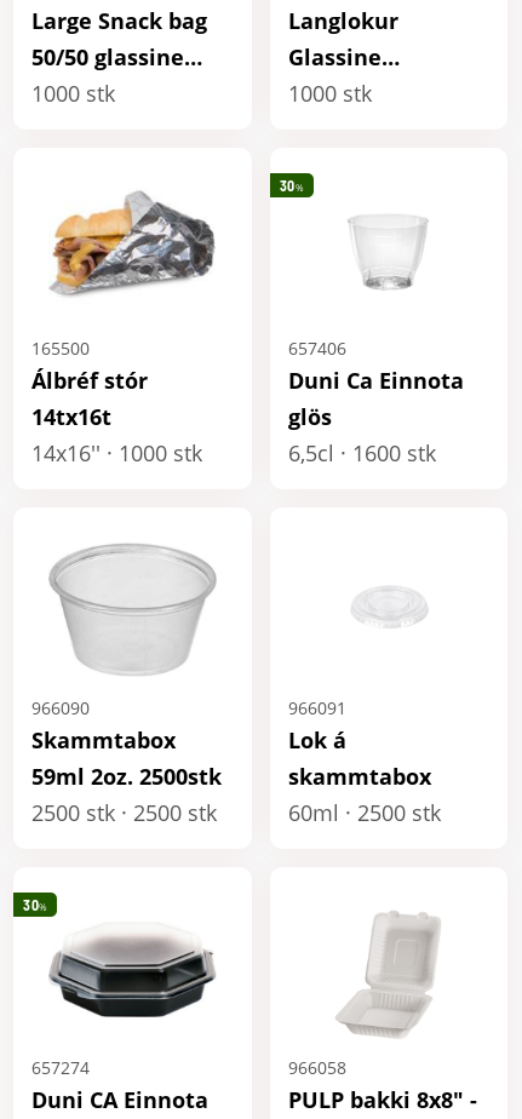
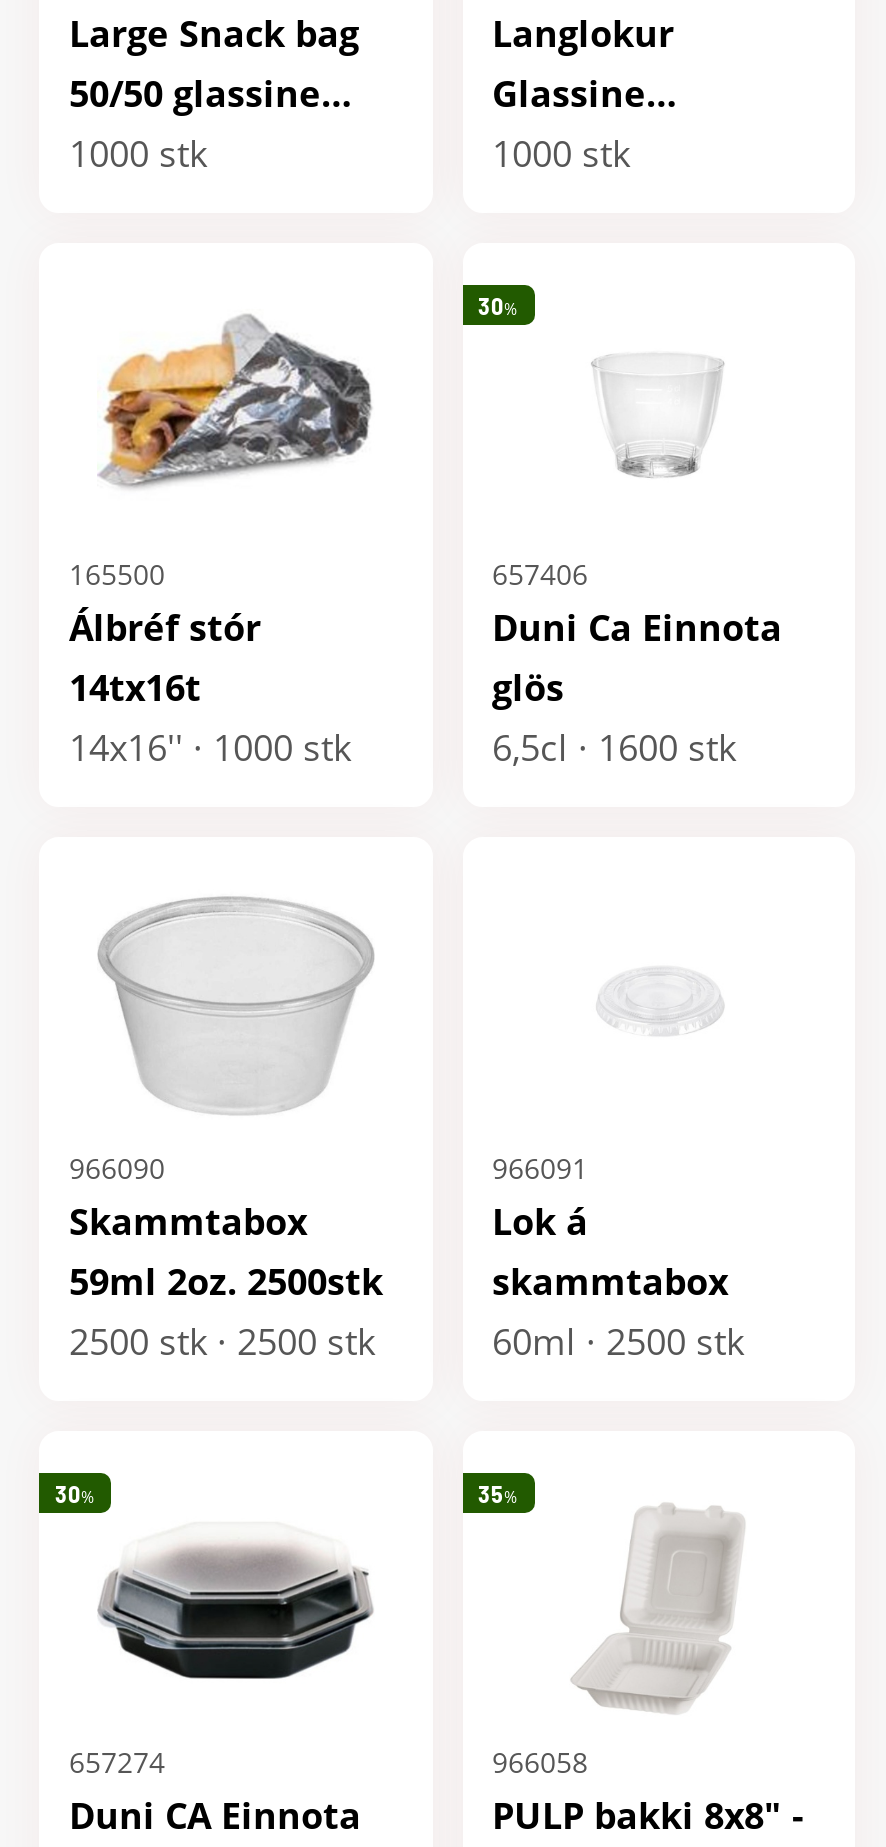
+ 35%
